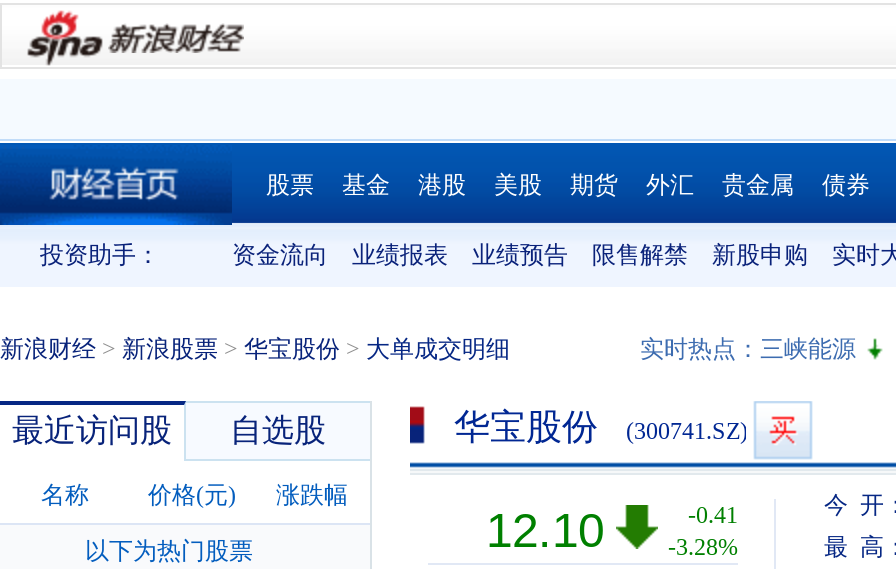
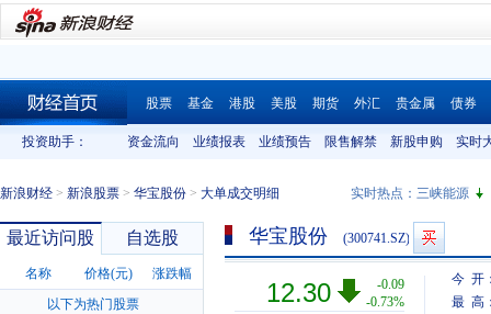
- 12.10
+ 12.30

- -0.41
+ -0.09

- -3.28%
+ -0.73%
